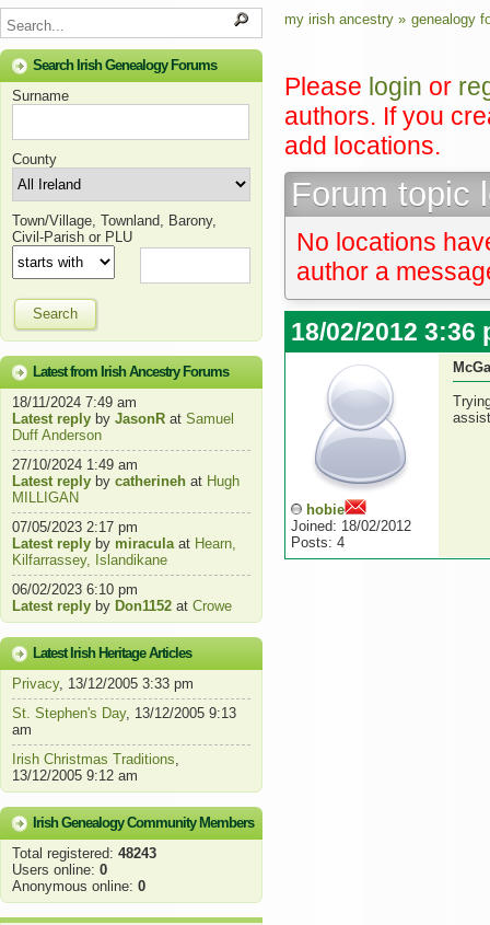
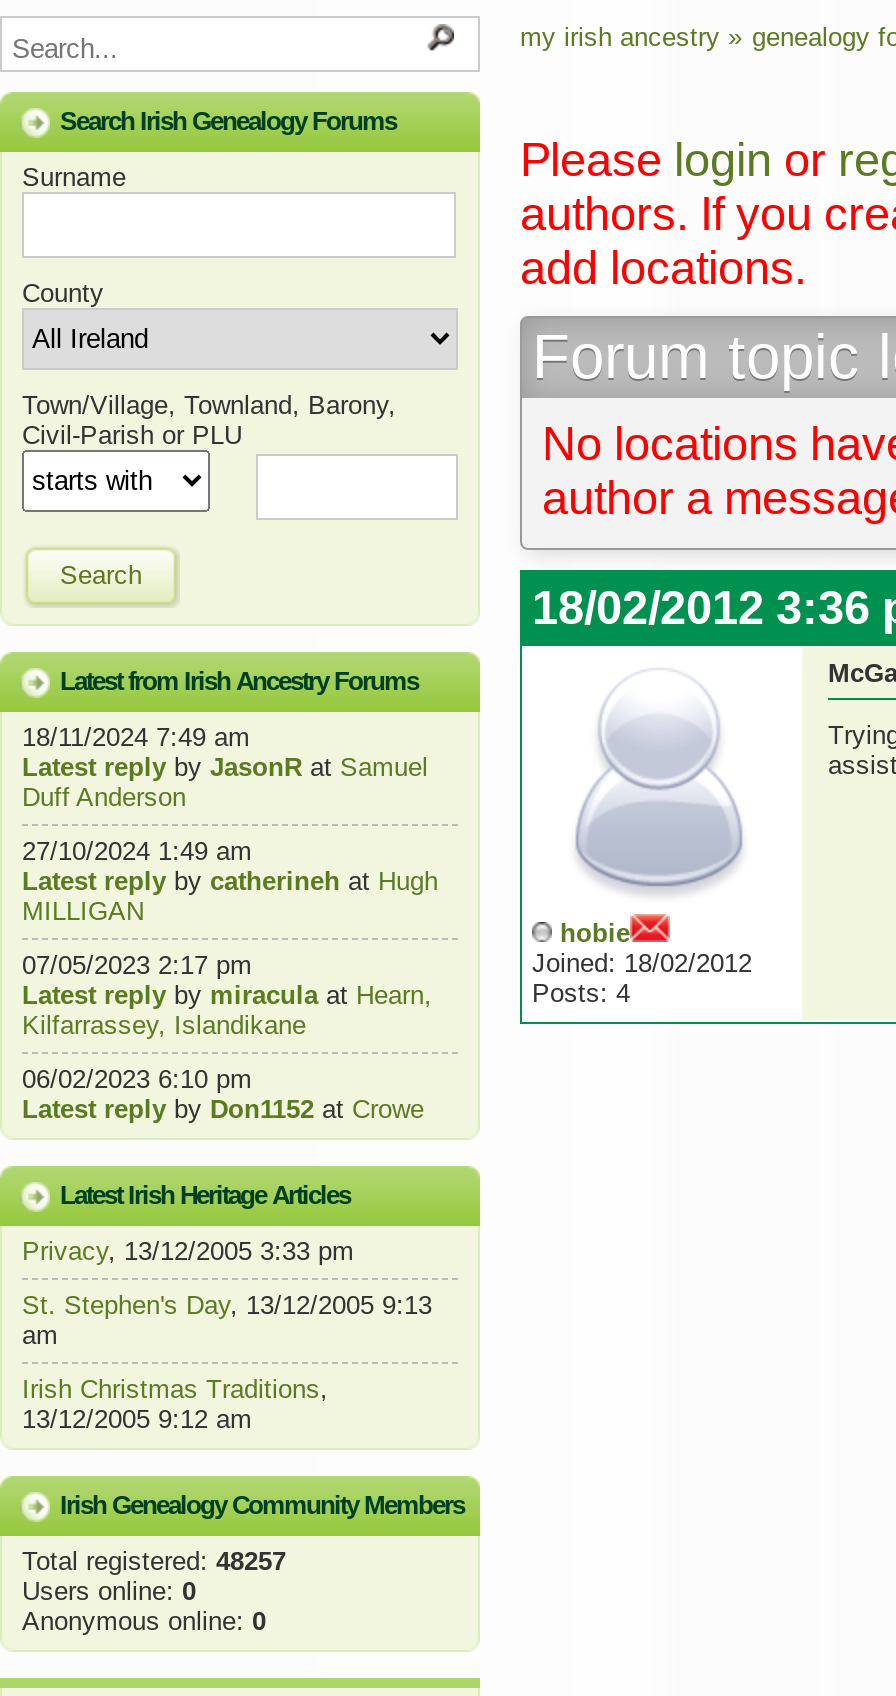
- Total registered: 48243
+ Total registered: 48257
